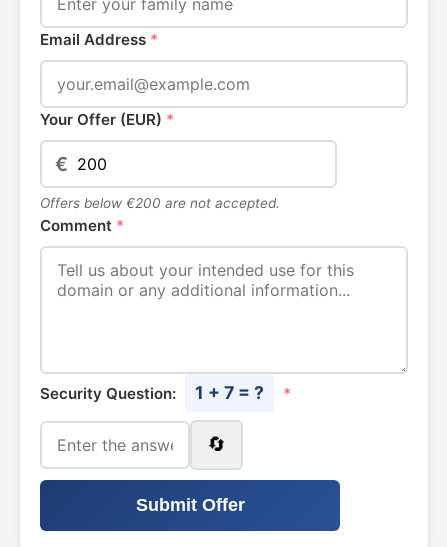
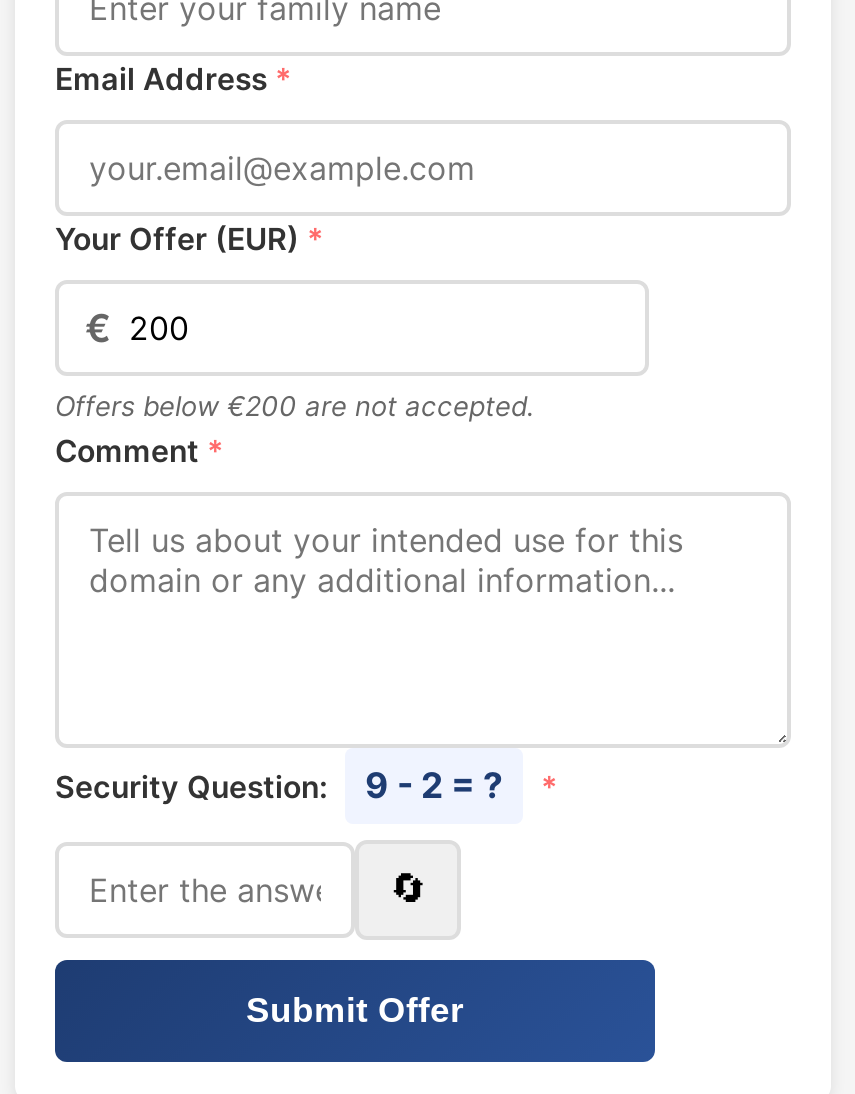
- 1 + 7 = ?
+ 9 - 2 = ?
